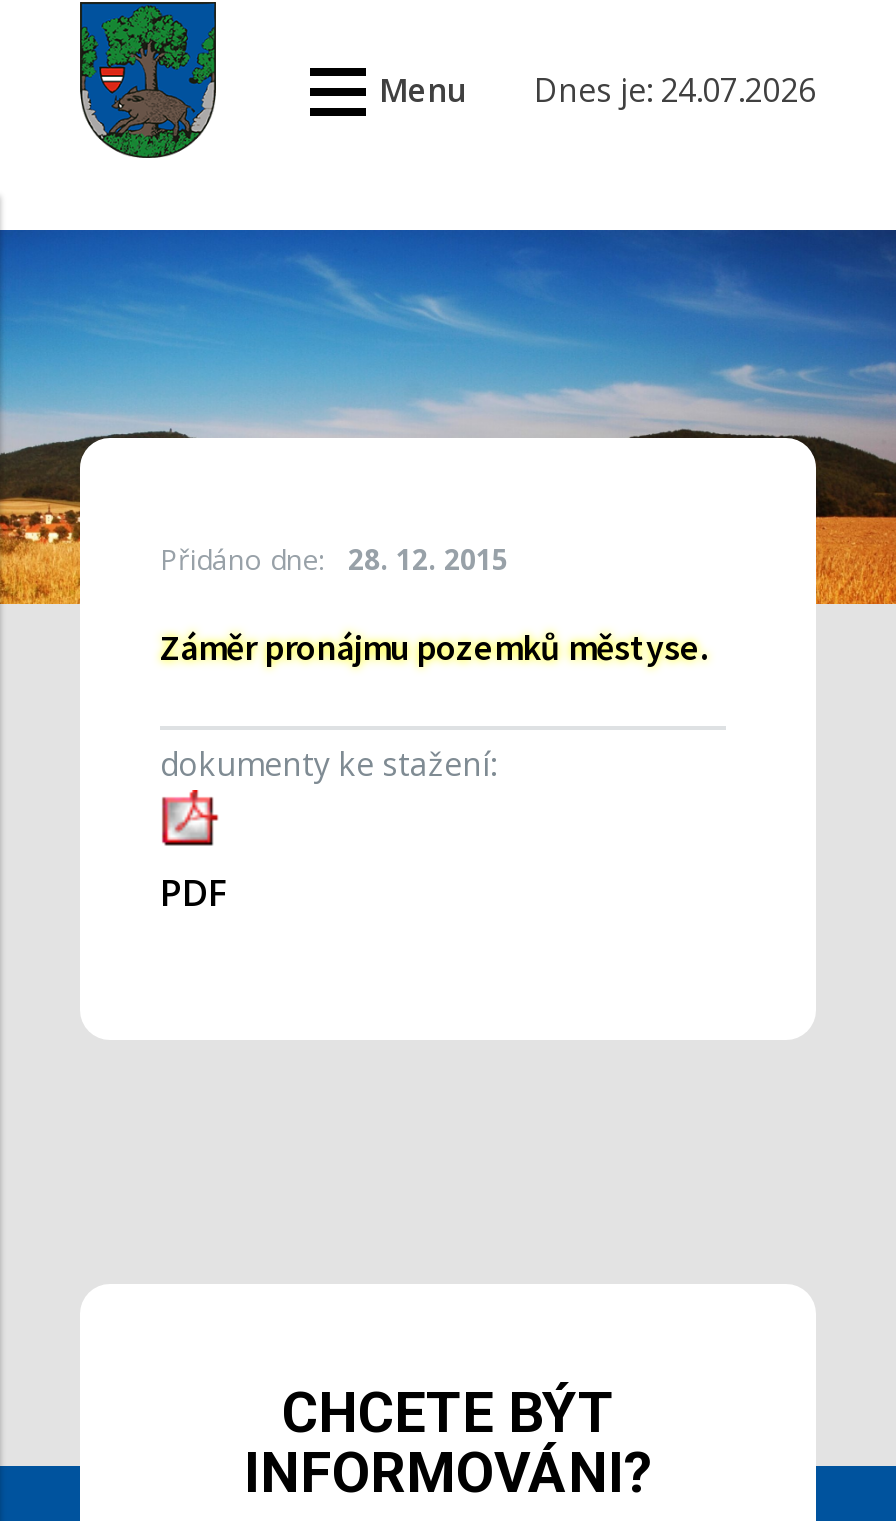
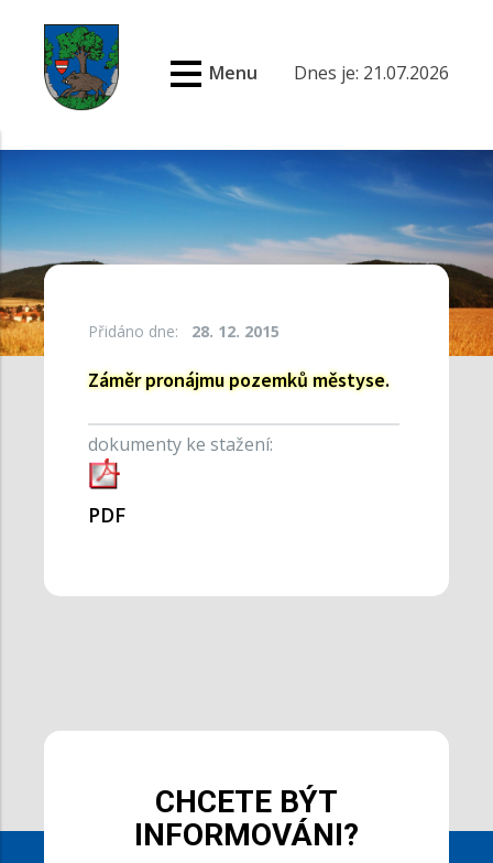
- Menu Dnes je: 24.07.2026
+ Menu Dnes je: 21.07.2026
